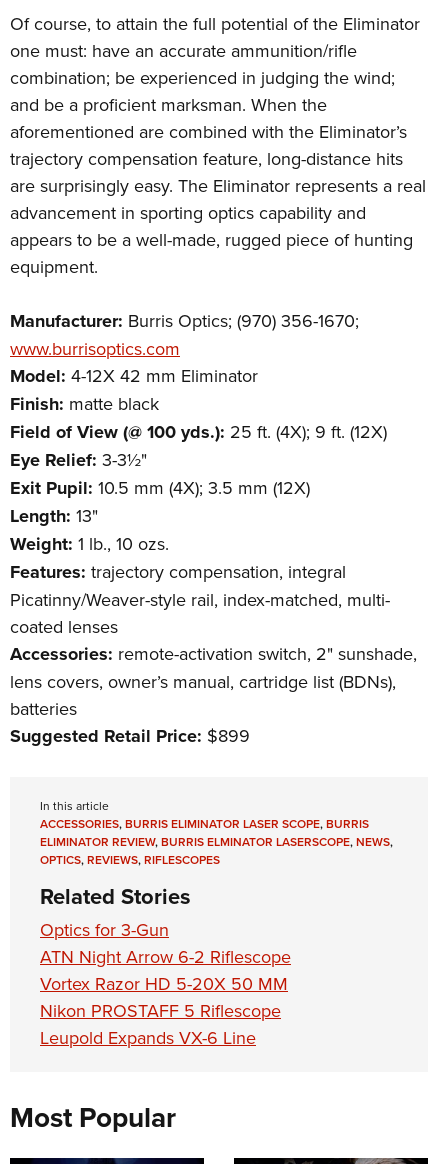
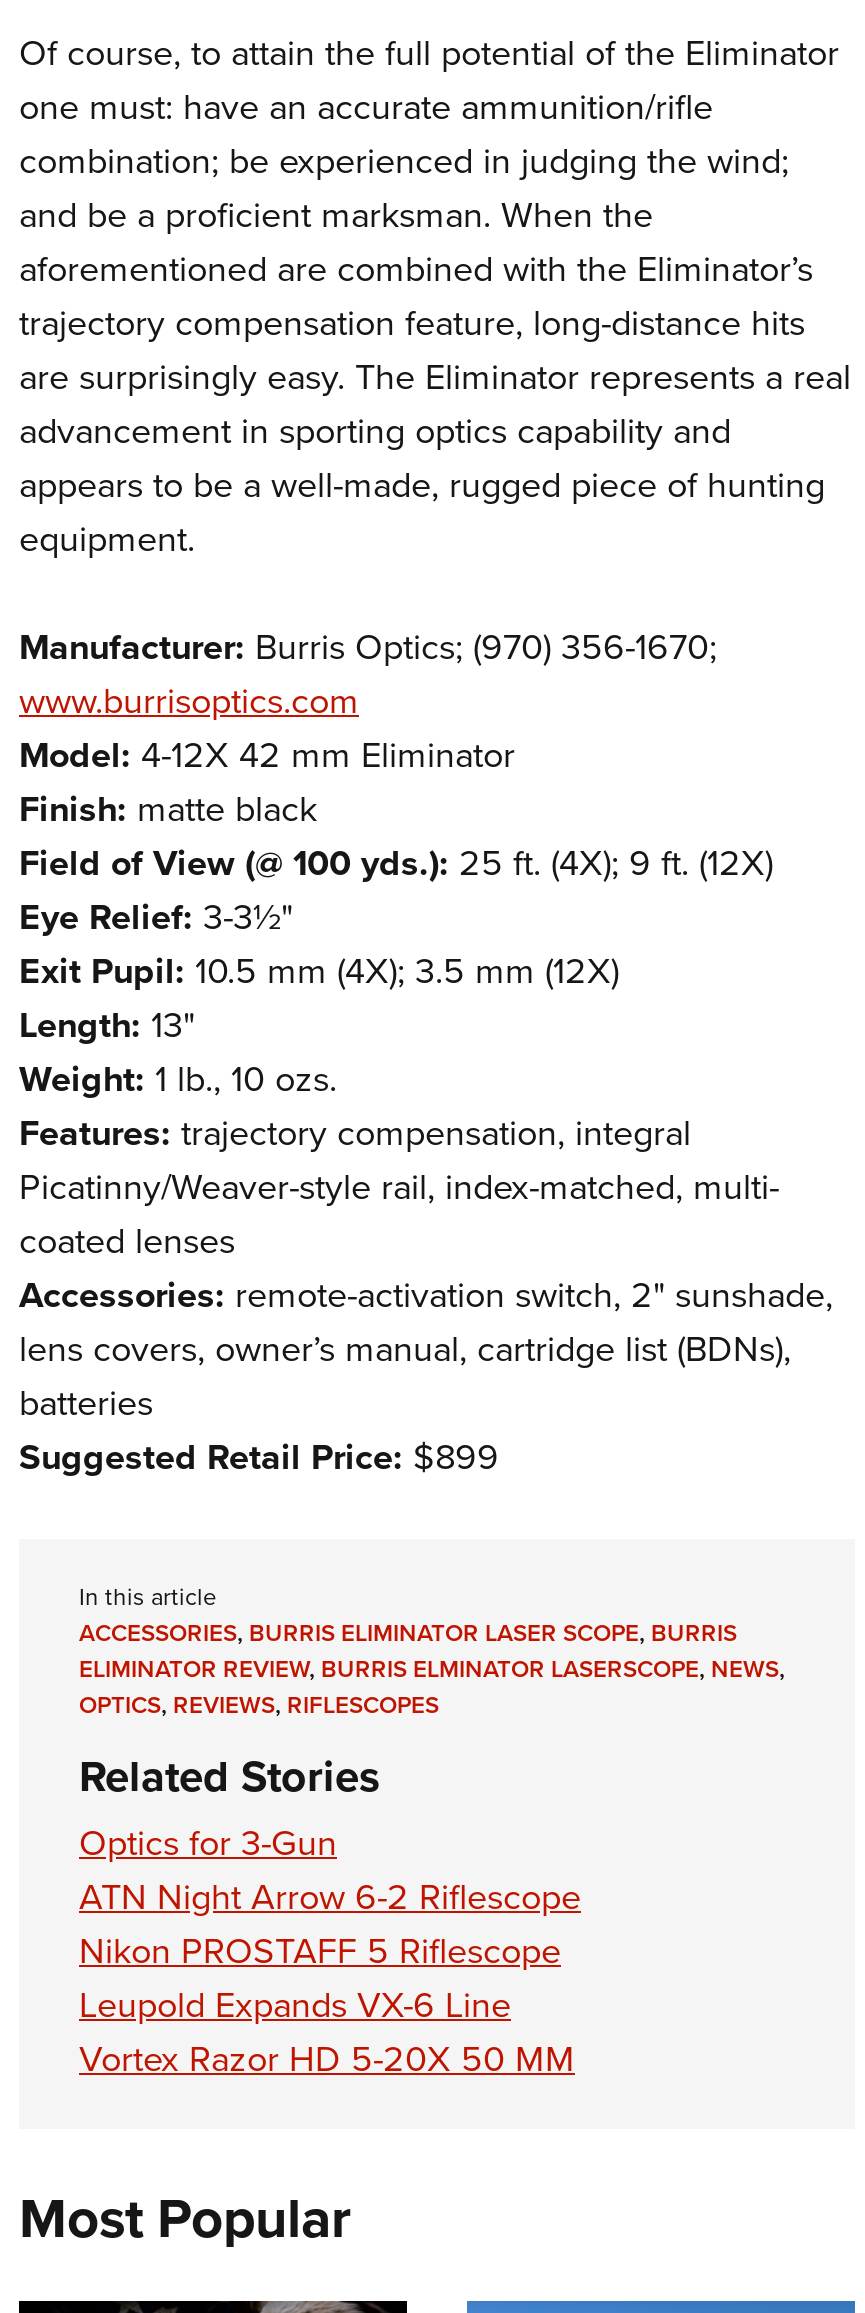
moved down: Vortex Razor HD 5-20X 50 MM

moved up: Nikon PROSTAFF 5 Riflescope | Leupold Expands VX-6 Line
